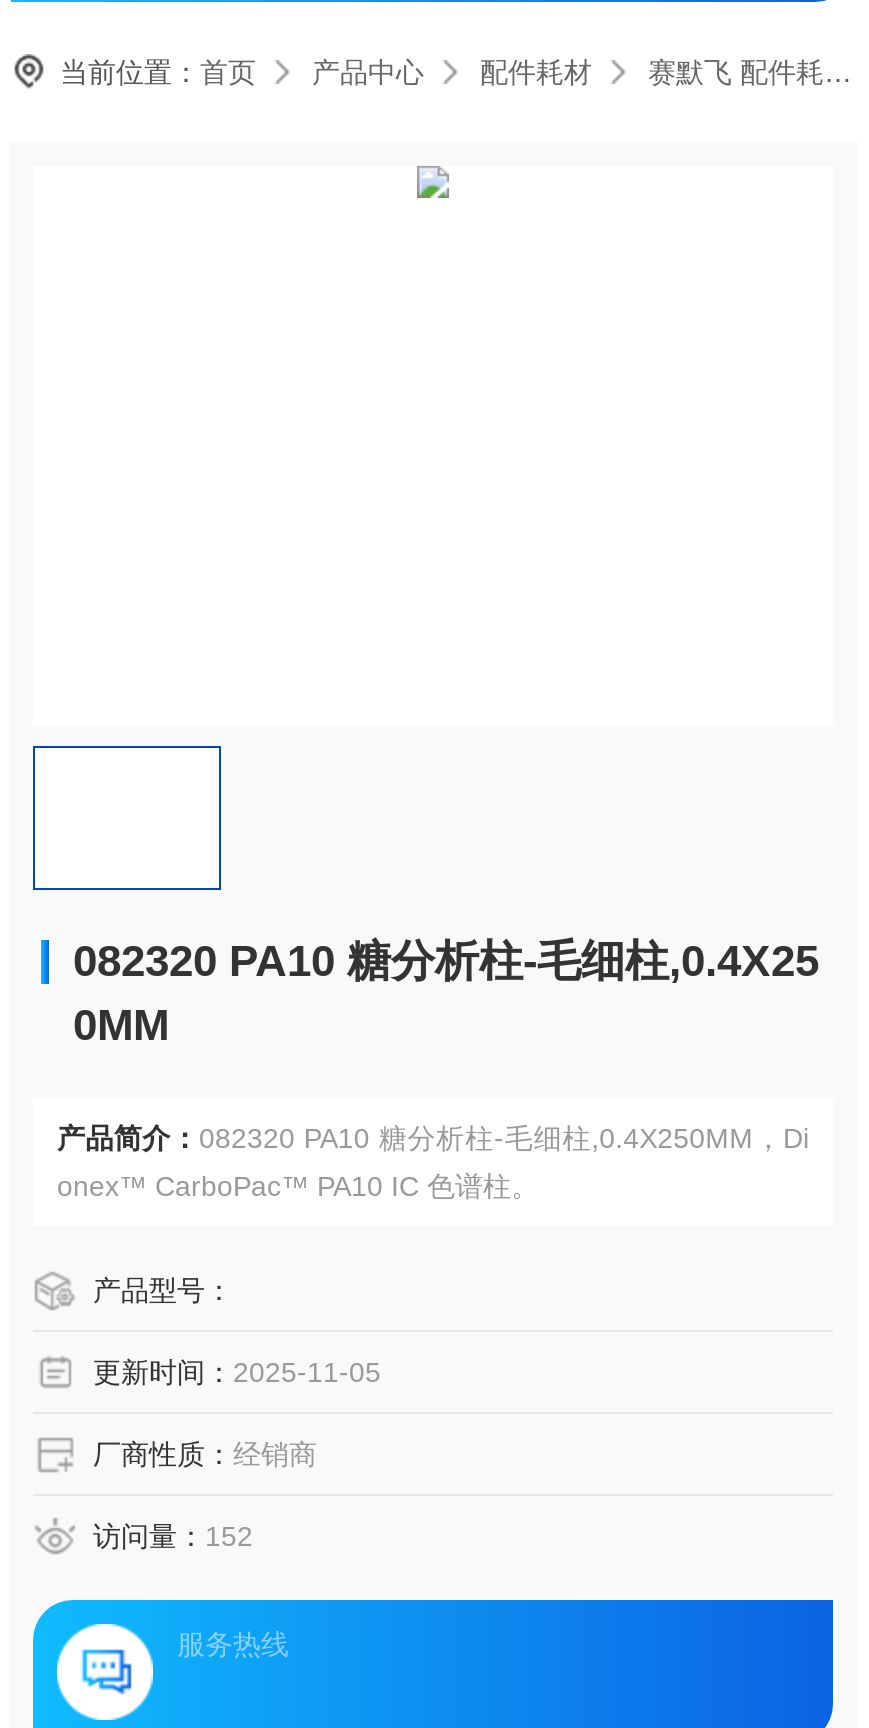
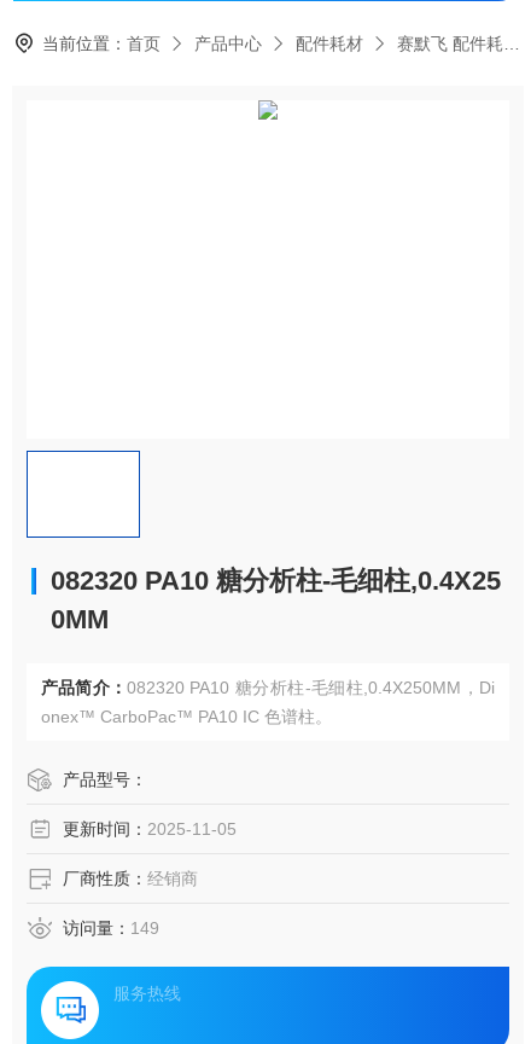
- 访问量：152
+ 访问量：149
